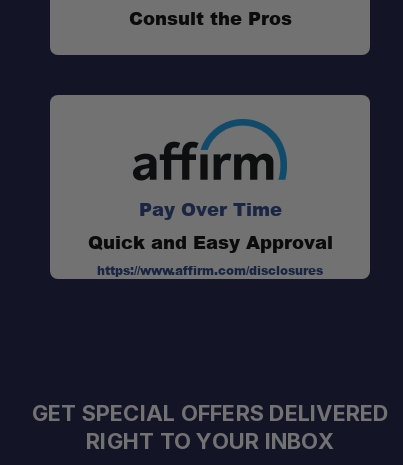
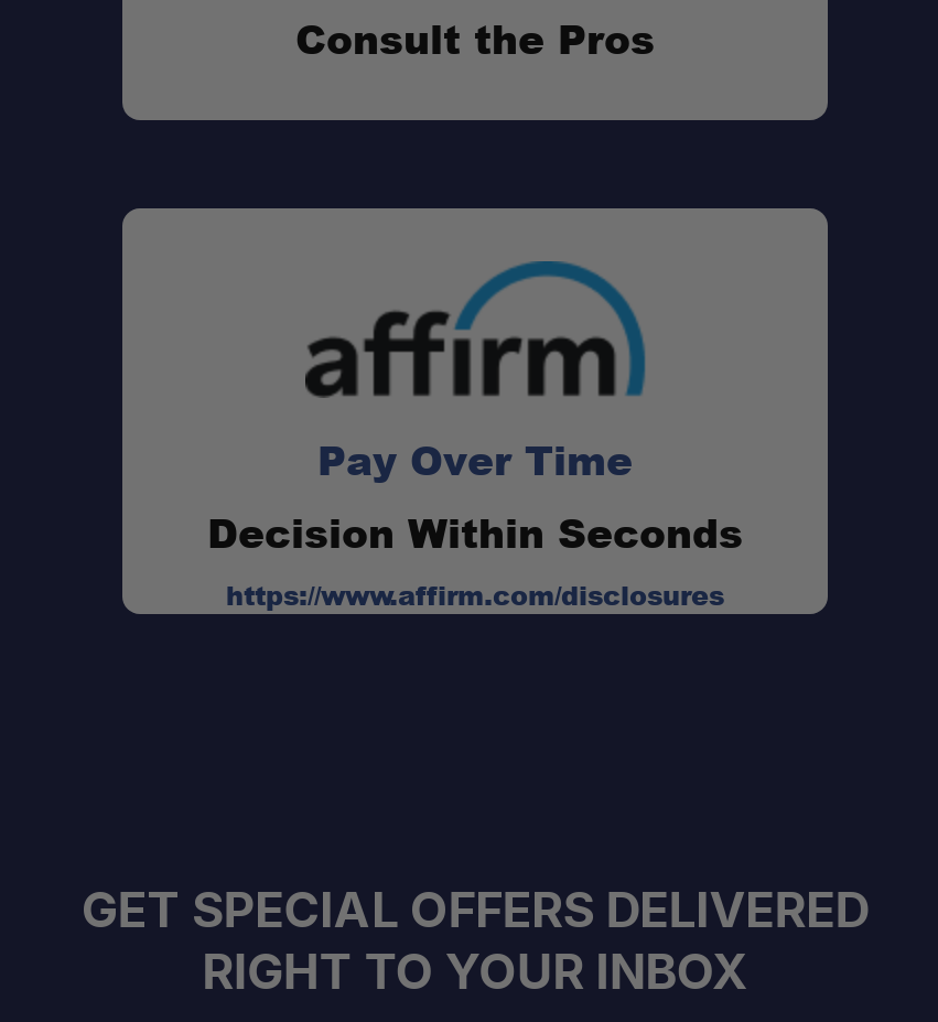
- Quick and Easy Approval
+ Decision Within Seconds
